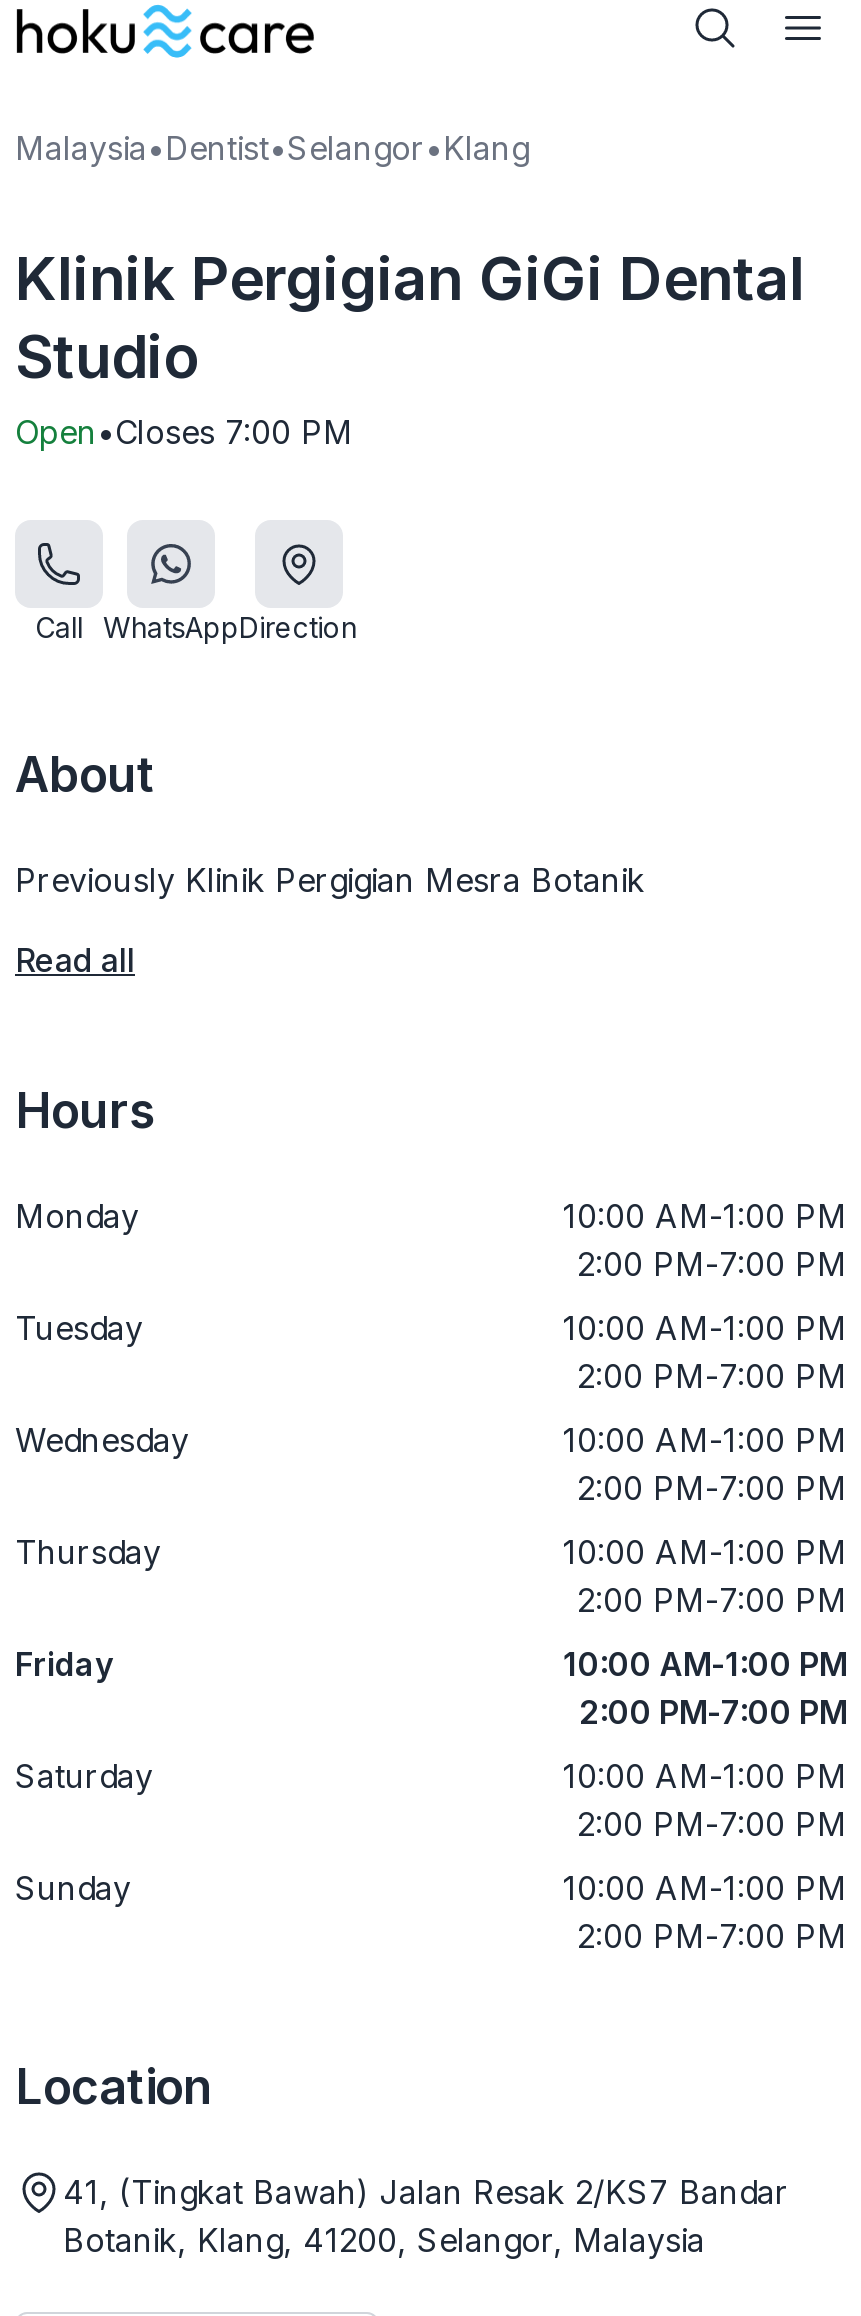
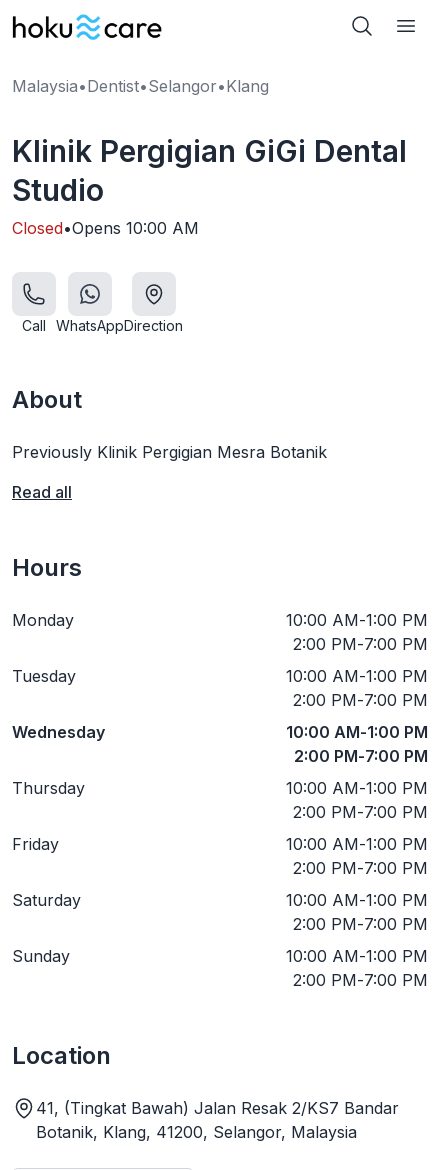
- Open •Closes 7:00 PM
+ Closed•Opens 10:00 AM
